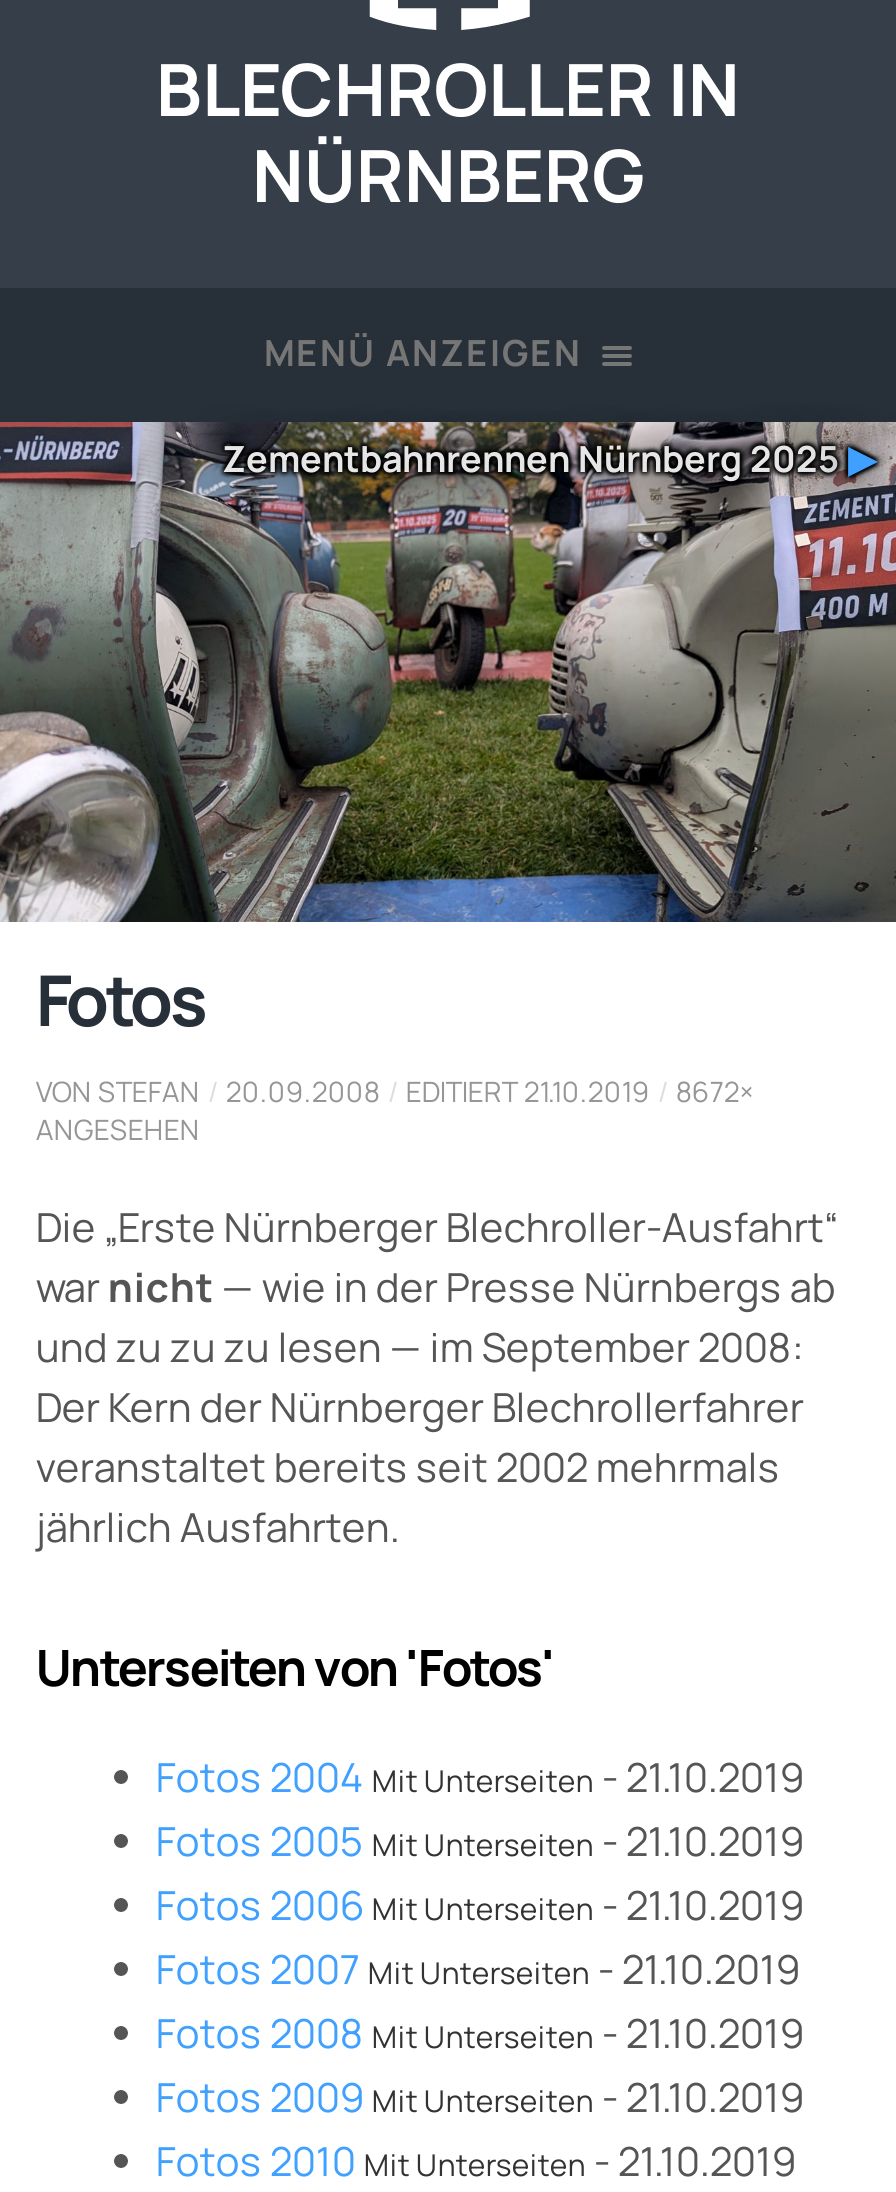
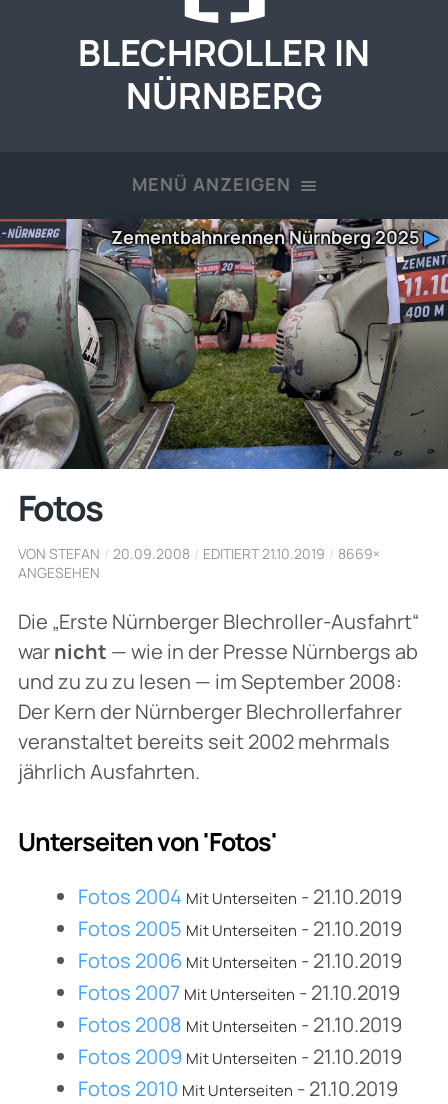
- VON STEFAN / 20.09.2008 / EDITIERT 21.10.2019 / 8672×
+ VON STEFAN / 20.09.2008 / EDITIERT 21.10.2019 / 8669×
